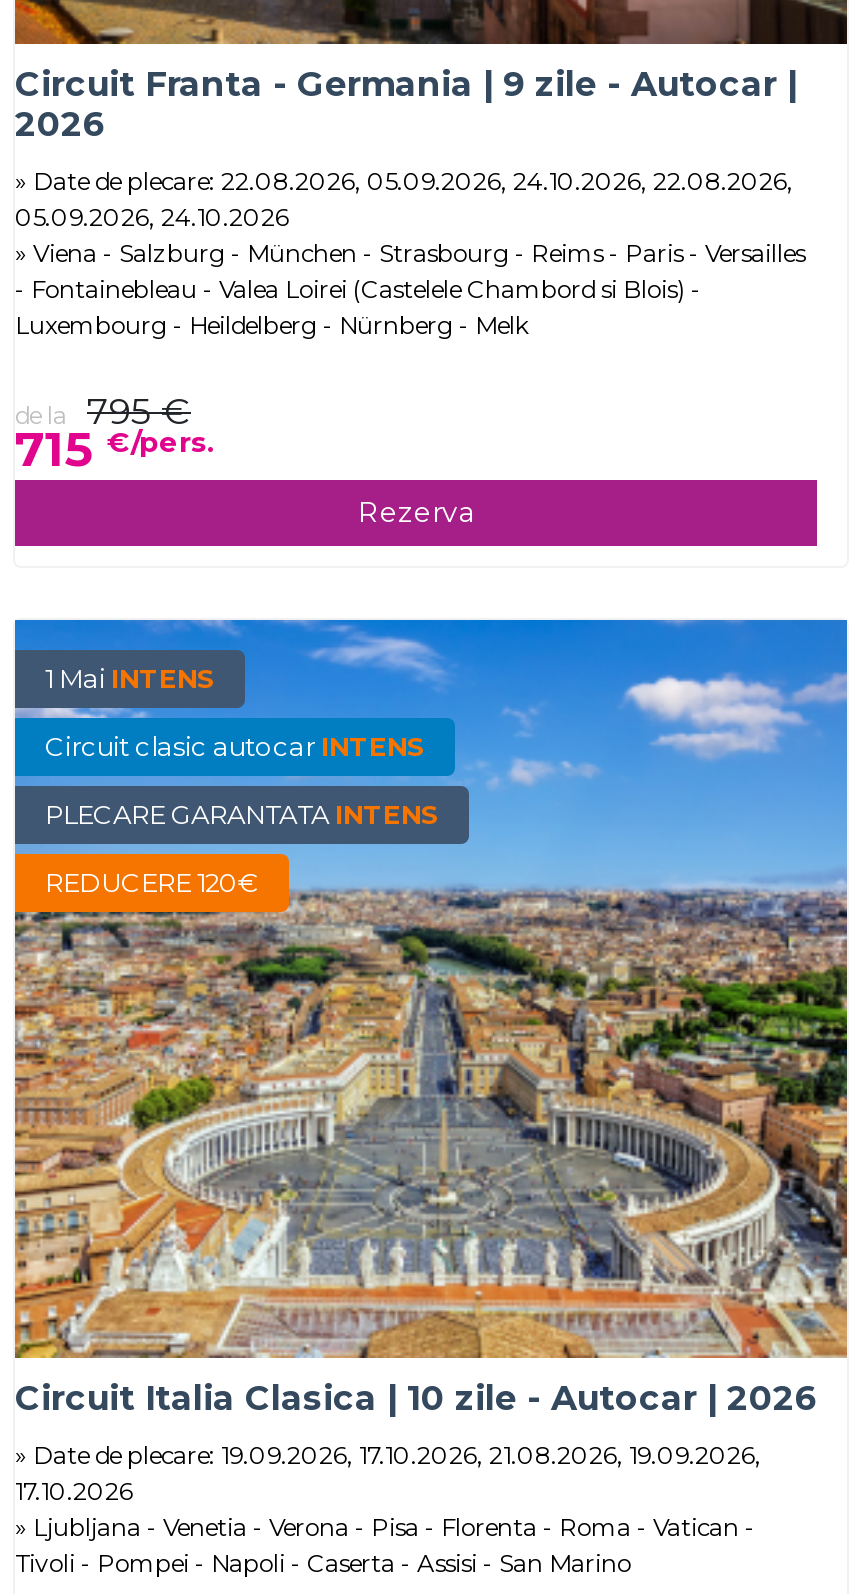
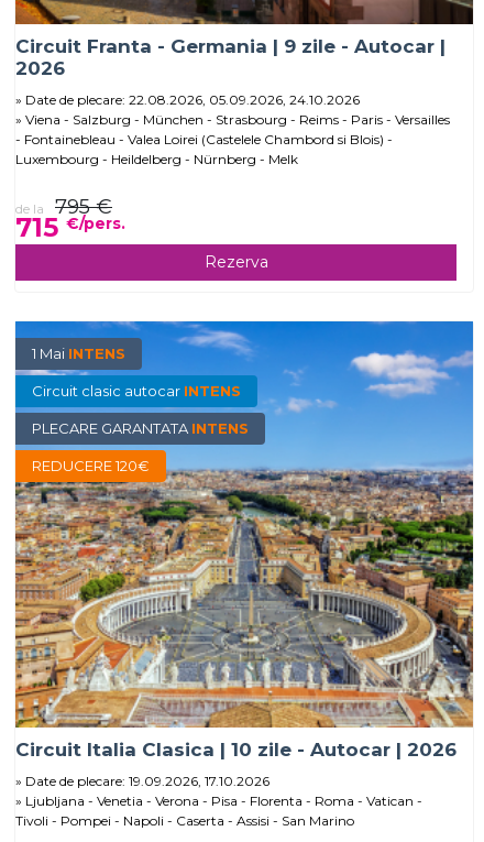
- Date de plecare: 22.08.2026, 05.09.2026, 24.10.2026, 22.08.2026,
- 05.09.2026, 24.10.2026
+ Date de plecare: 22.08.2026, 05.09.2026, 24.10.2026

- Date de plecare: 19.09.2026, 17.10.2026, 21.08.2026, 19.09.2026,
- 17.10.2026
+ Date de plecare: 19.09.2026, 17.10.2026
